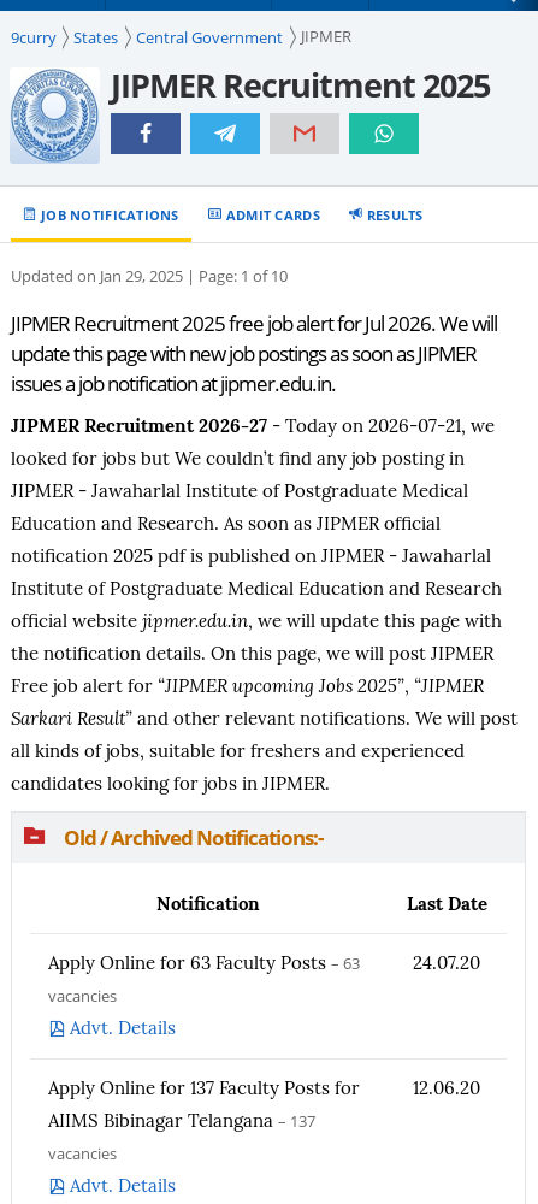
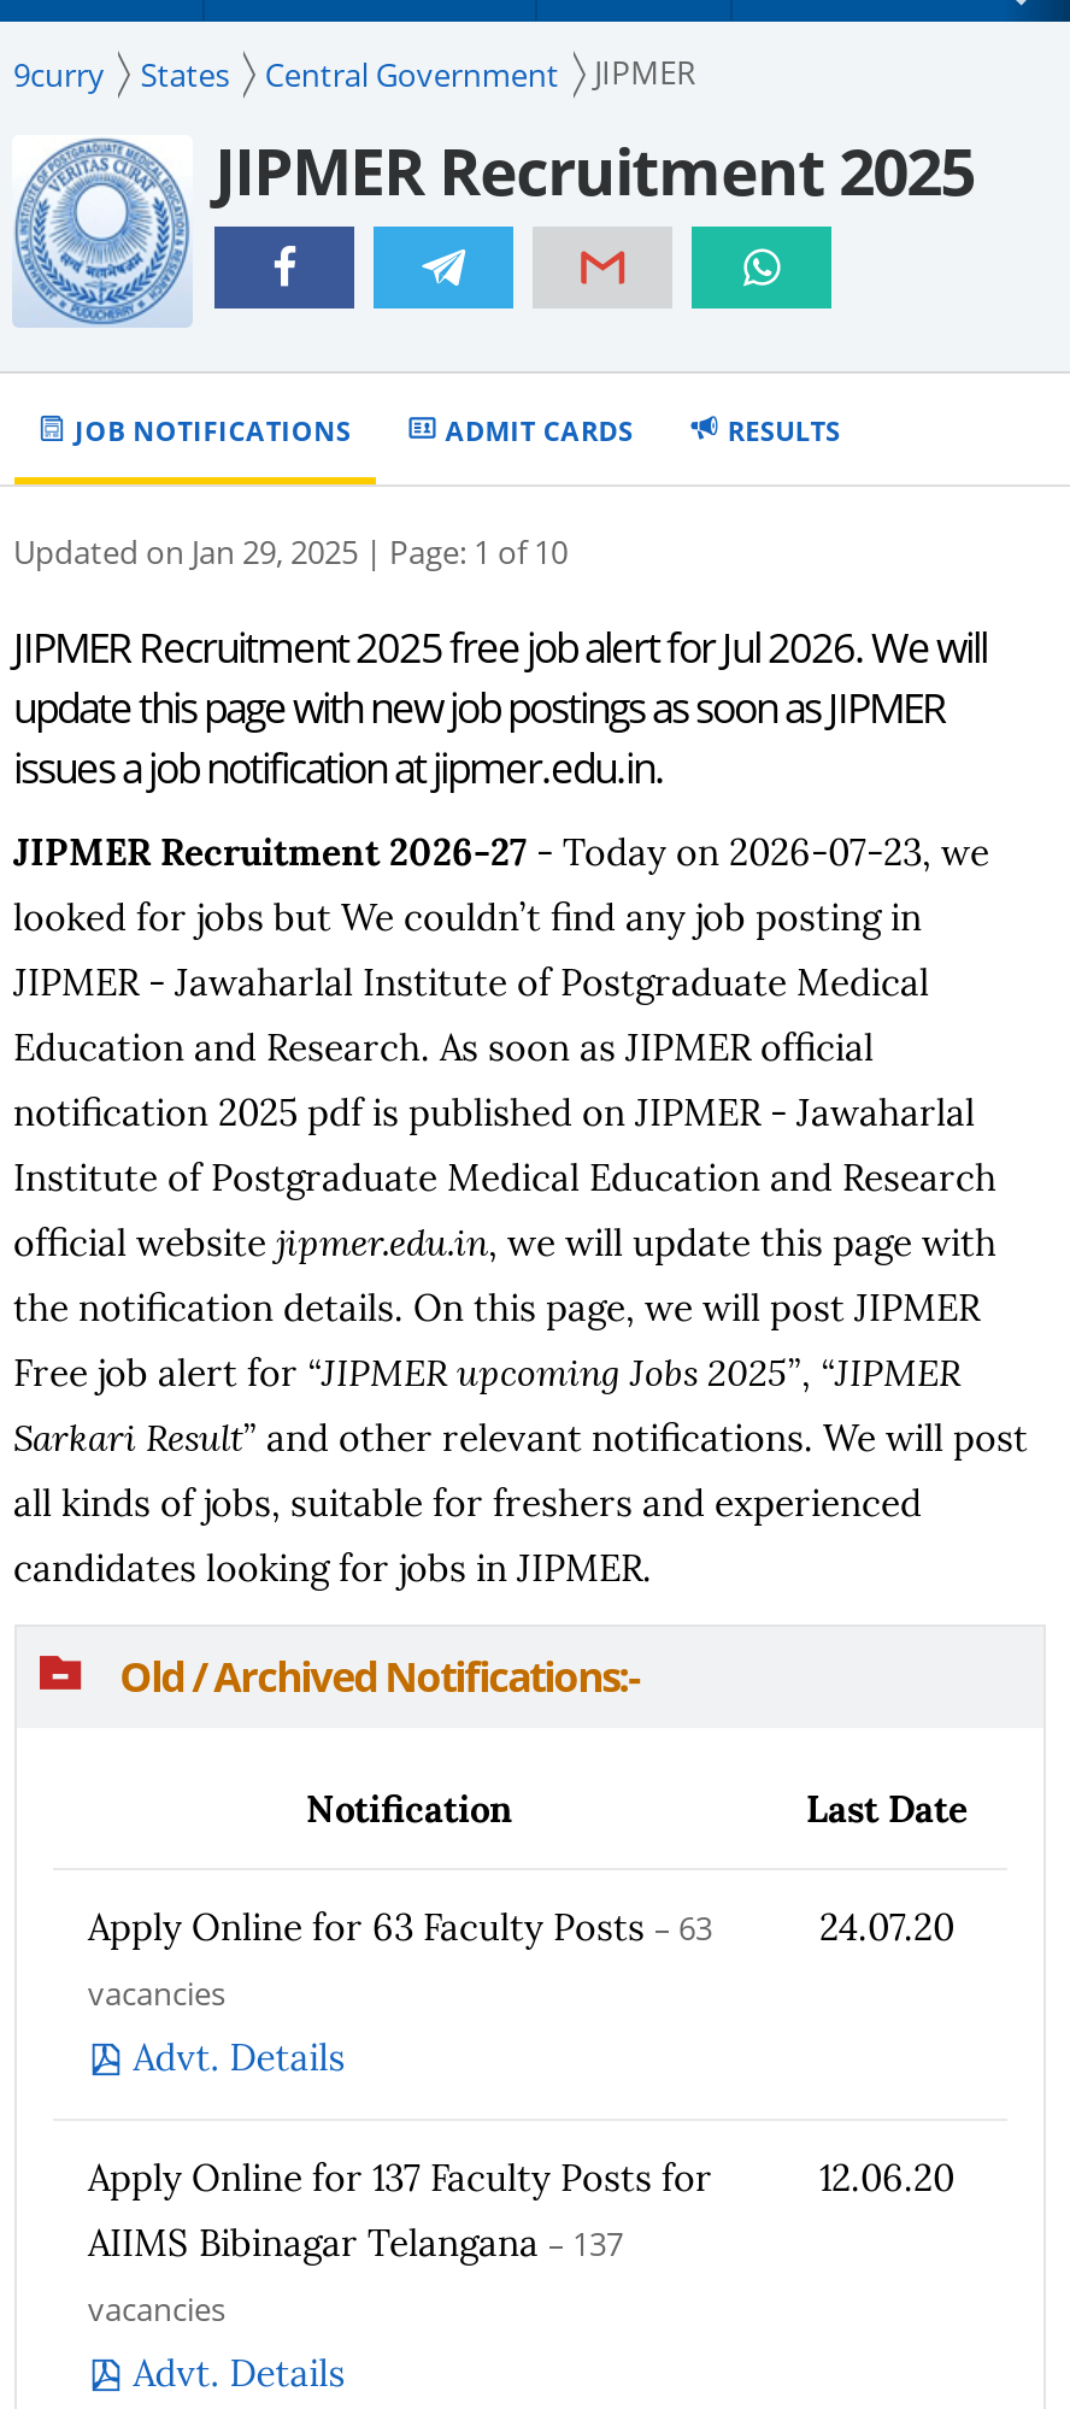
- JIPMER Recruitment 2026-27 - Today on 2026-07-21, we
+ JIPMER Recruitment 2026-27 - Today on 2026-07-23, we
